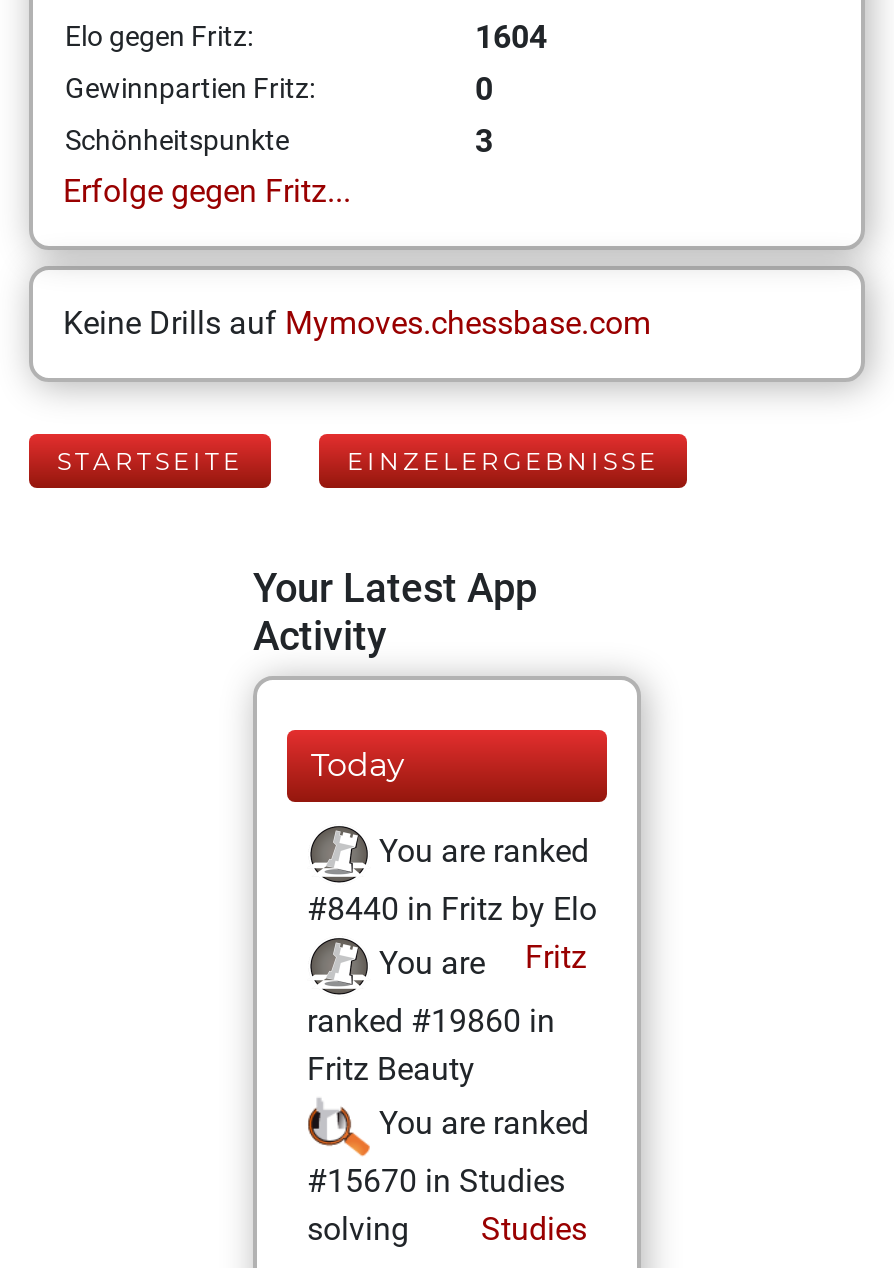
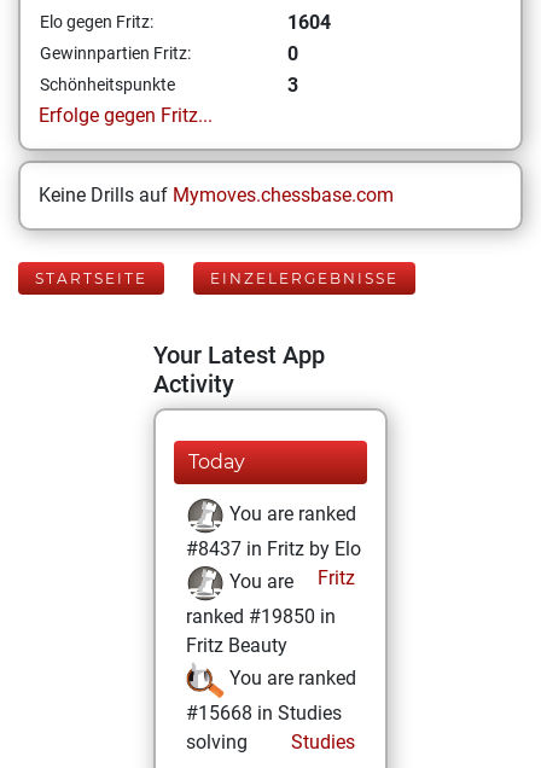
- #8440 in Fritz by Elo
+ #8437 in Fritz by Elo

- ranked #19860 in
+ ranked #19850 in

- #15670 in Studies
+ #15668 in Studies
